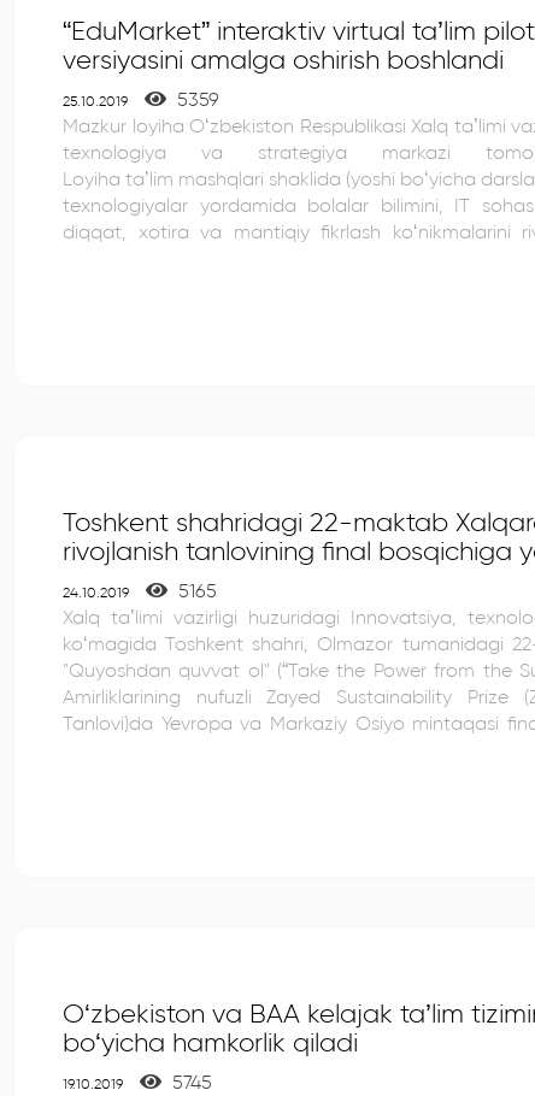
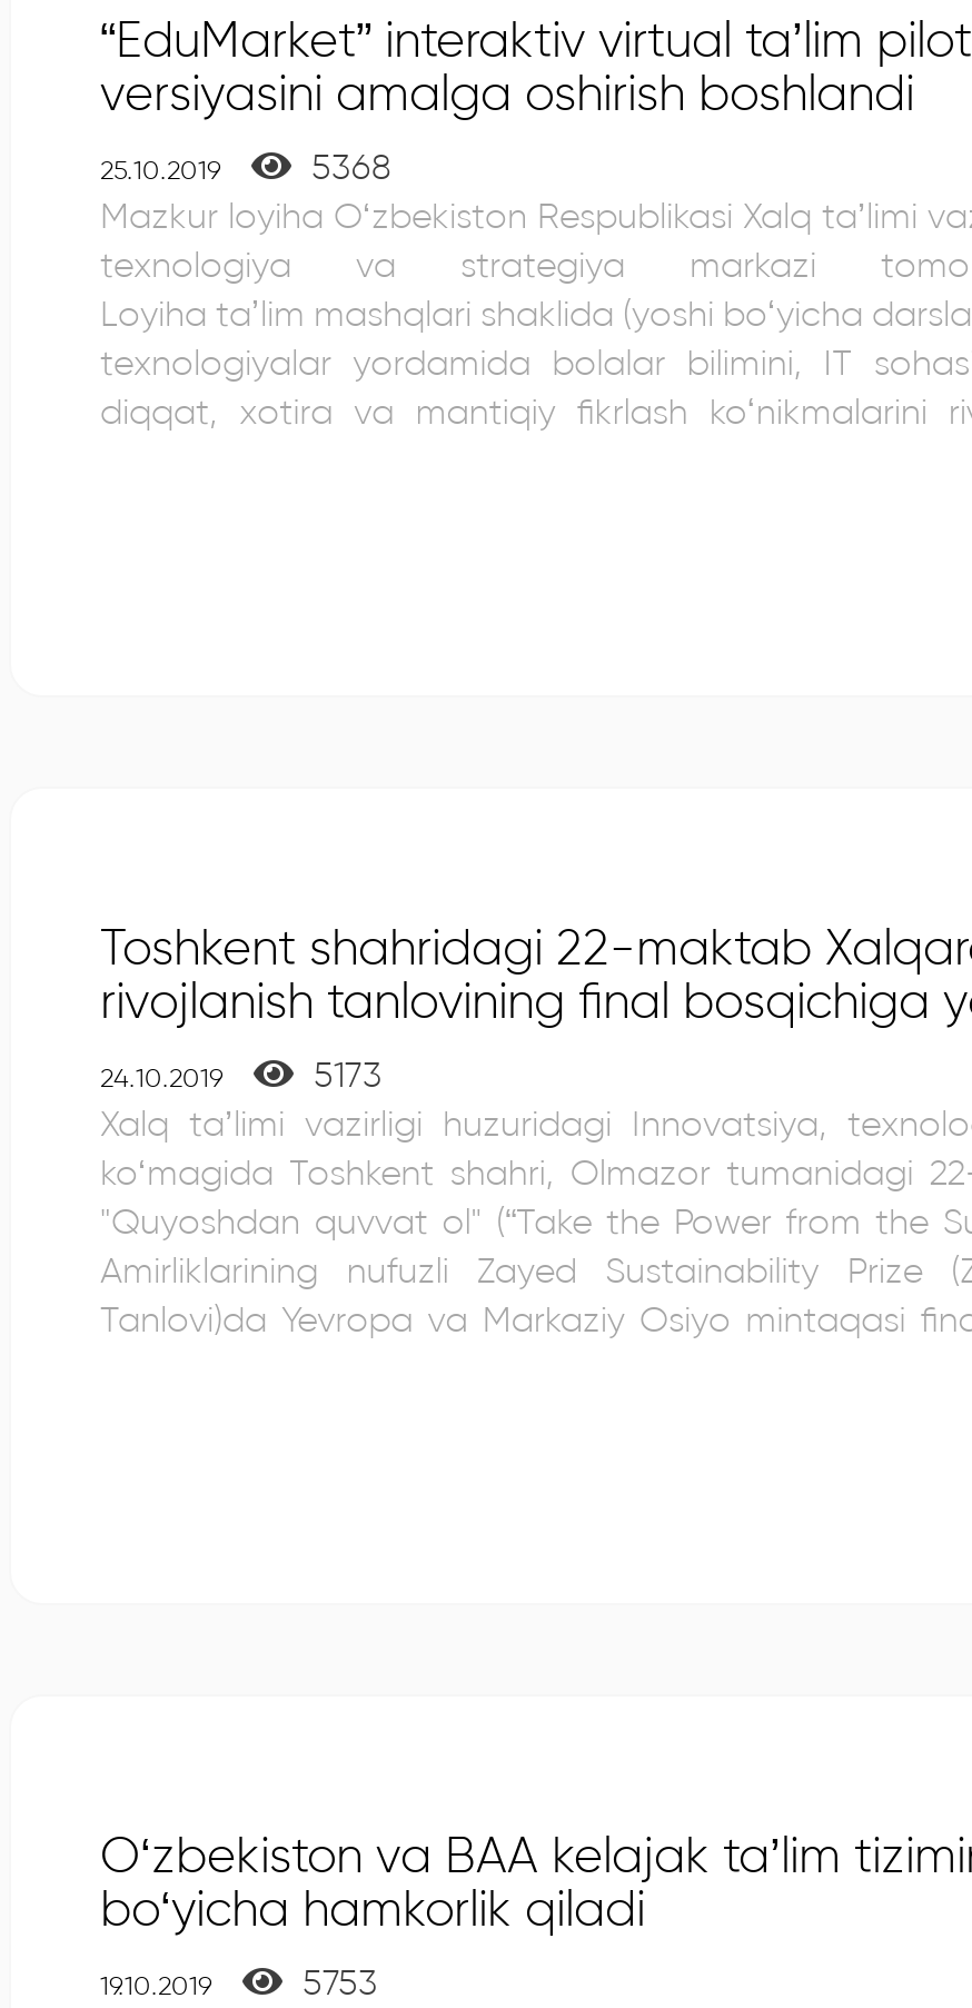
- 5359
+ 5368

- 5165
+ 5173

- 5745
+ 5753
